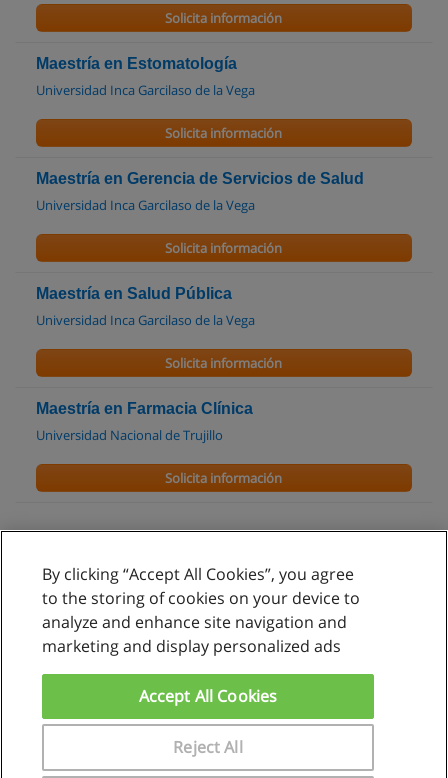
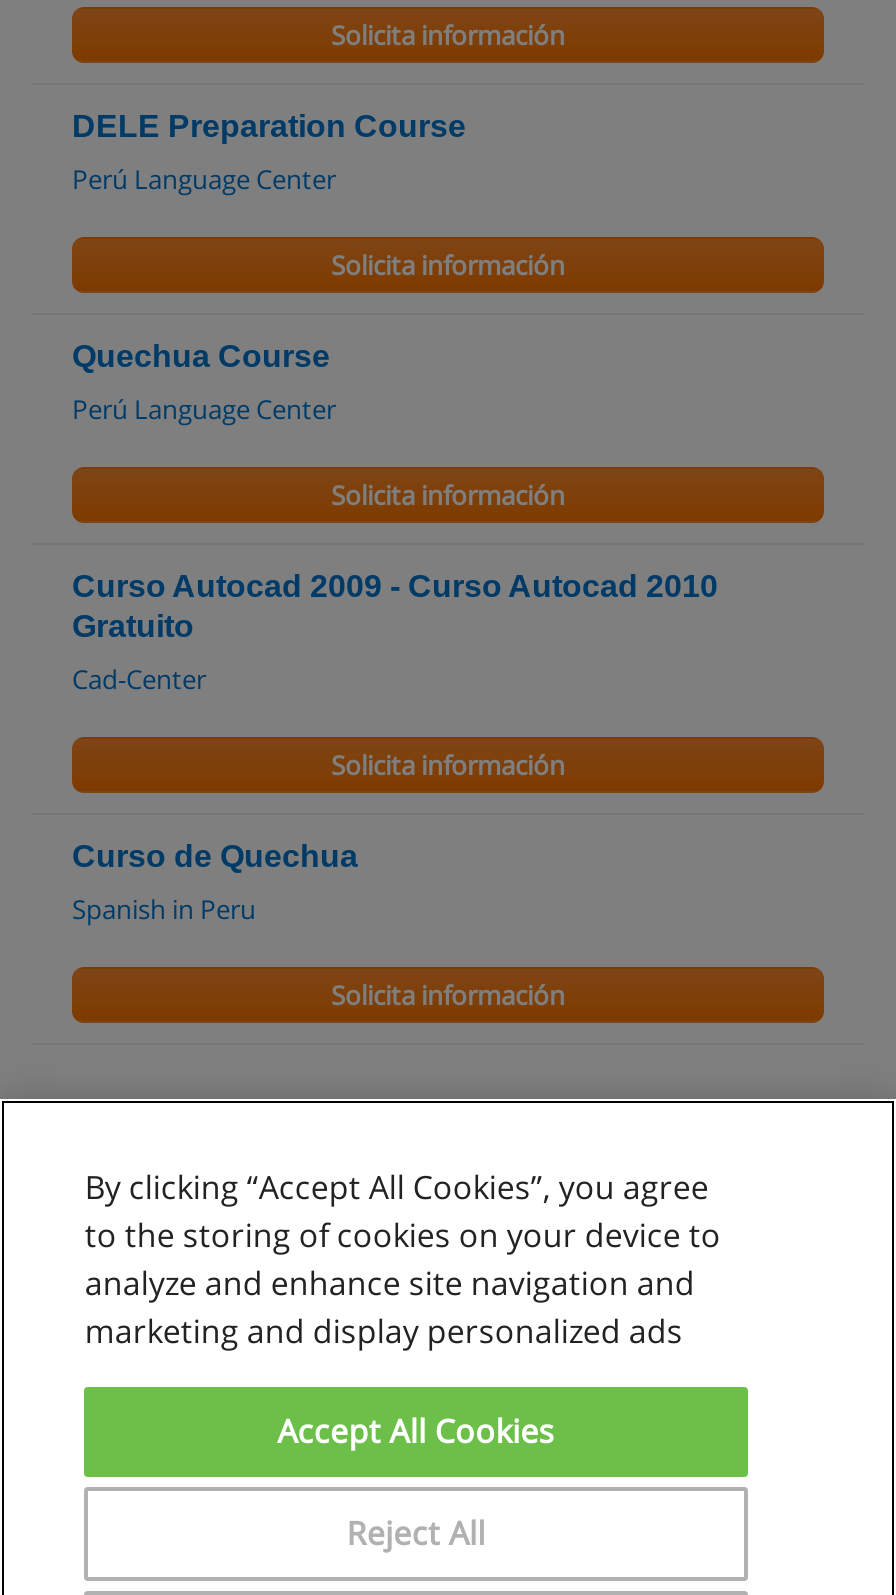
- Maestría en Estomatología
+ DELE Preparation Course

- Universidad Inca Garcilaso de la Vega
+ Perú Language Center

- Maestría en Gerencia de Servicios de Salud
+ Quechua Course

- Universidad Inca Garcilaso de la Vega
+ Perú Language Center

- Maestría en Salud Pública
+ Curso Autocad 2009 - Curso Autocad 2010
+ Gratuito

- Universidad Inca Garcilaso de la Vega
+ Cad-Center

- Maestría en Farmacia Clínica
+ Curso de Quechua

- Universidad Nacional de Trujillo
+ Spanish in Peru
